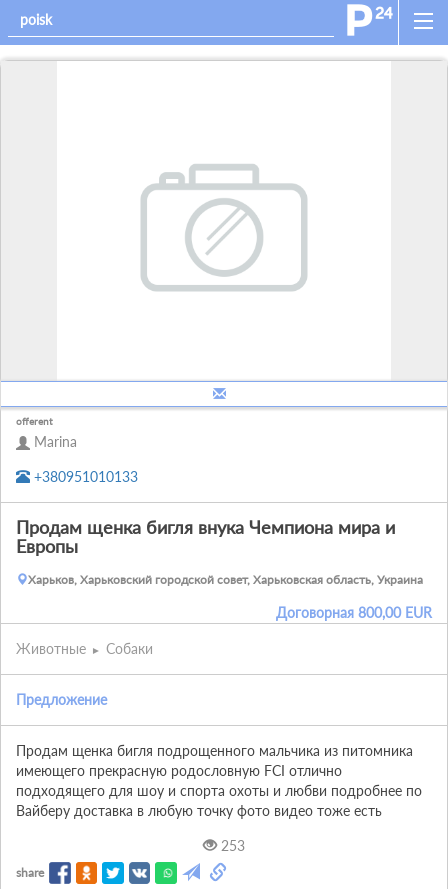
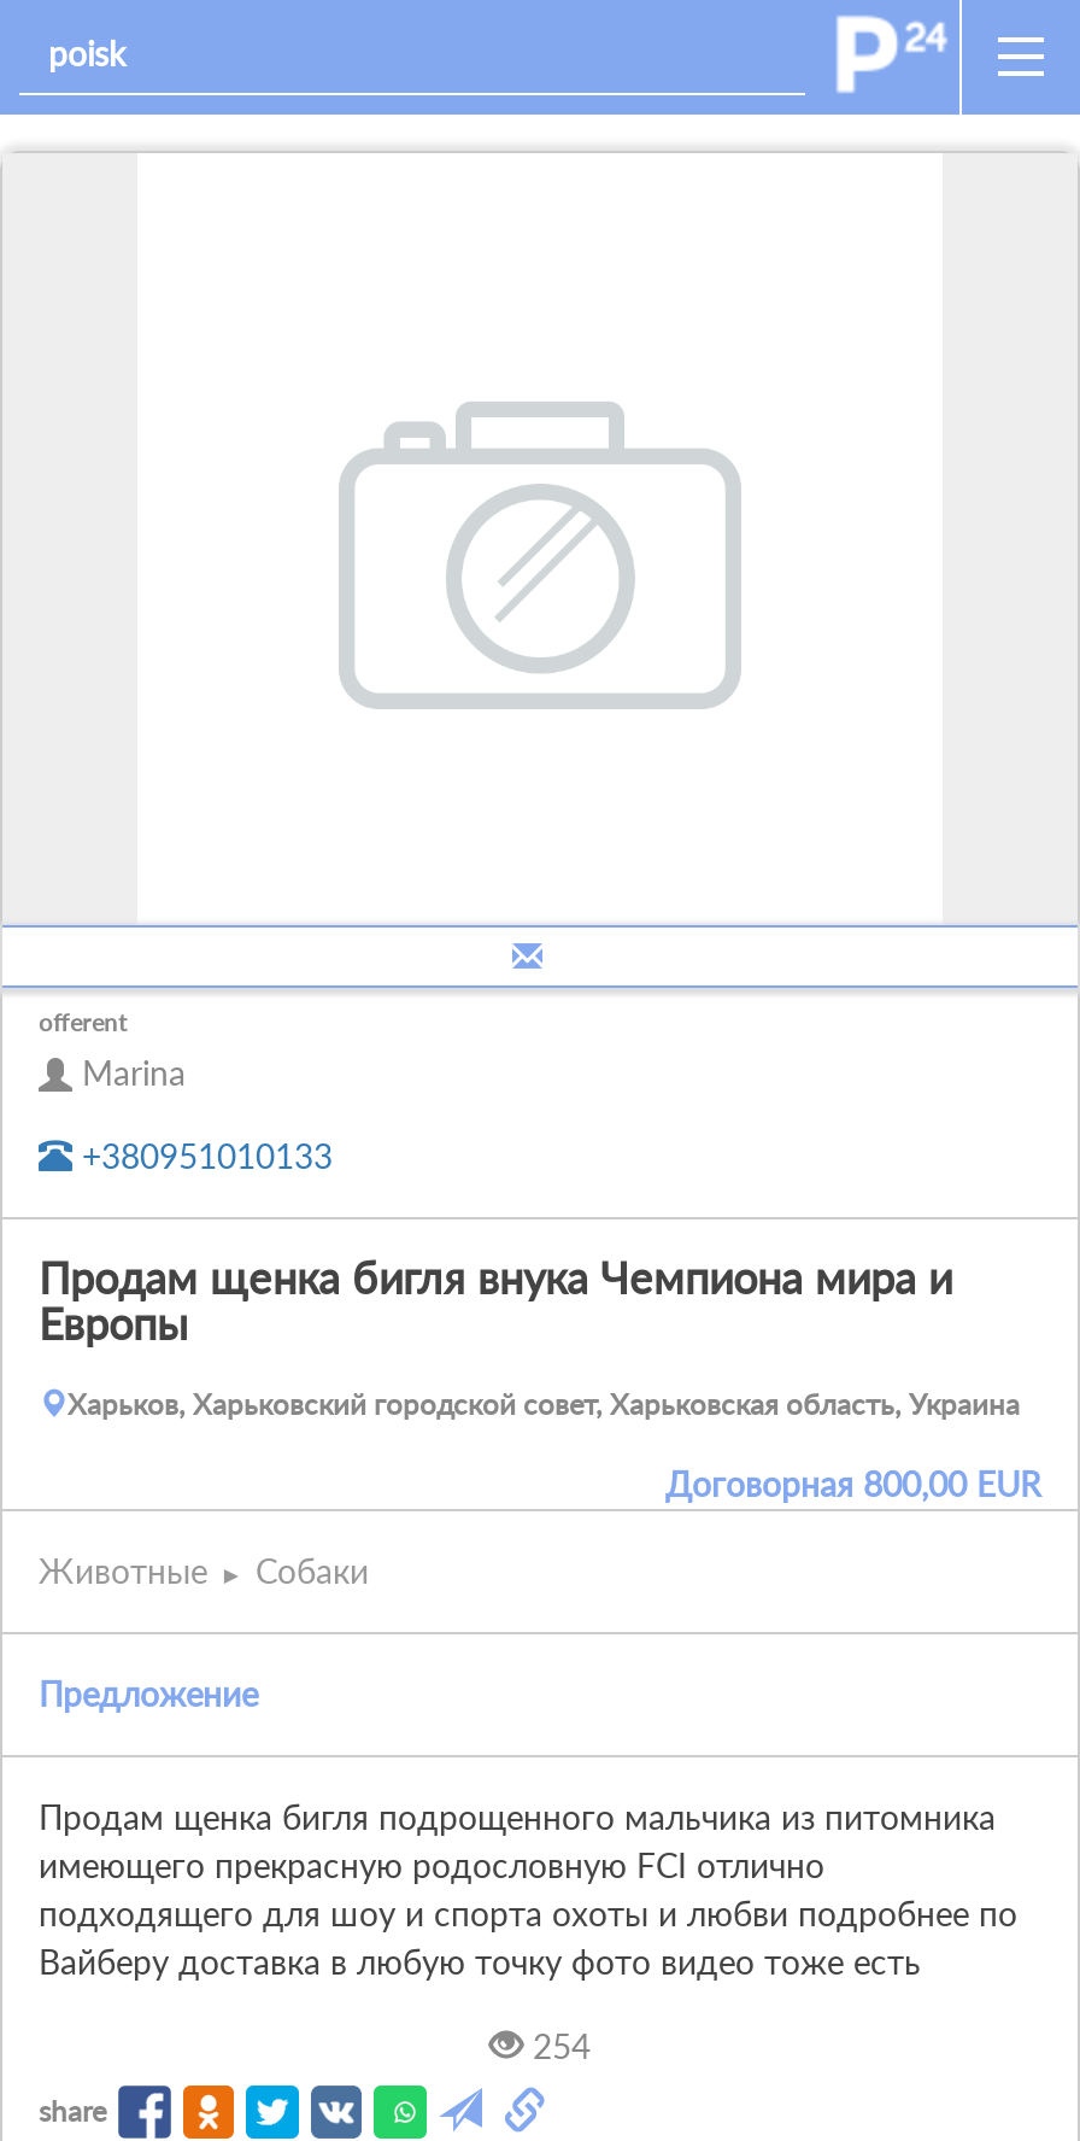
- 253
+ 254
